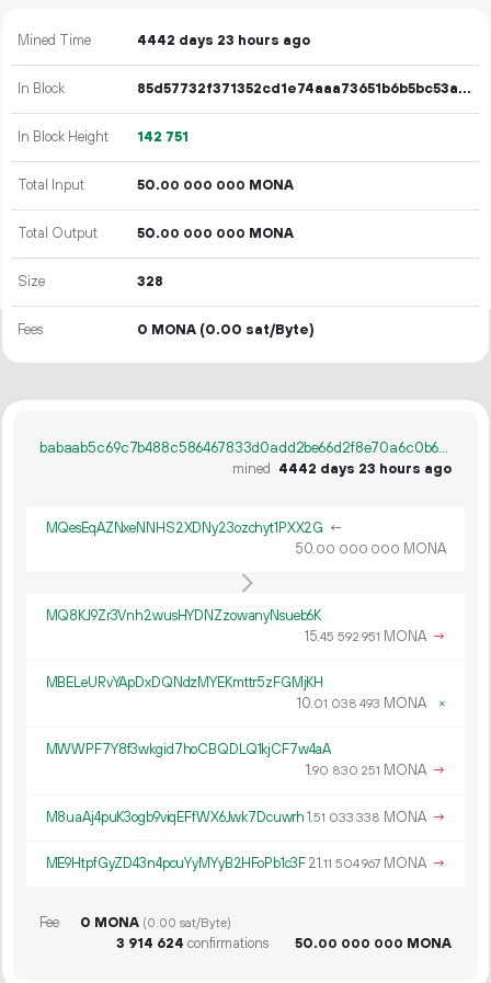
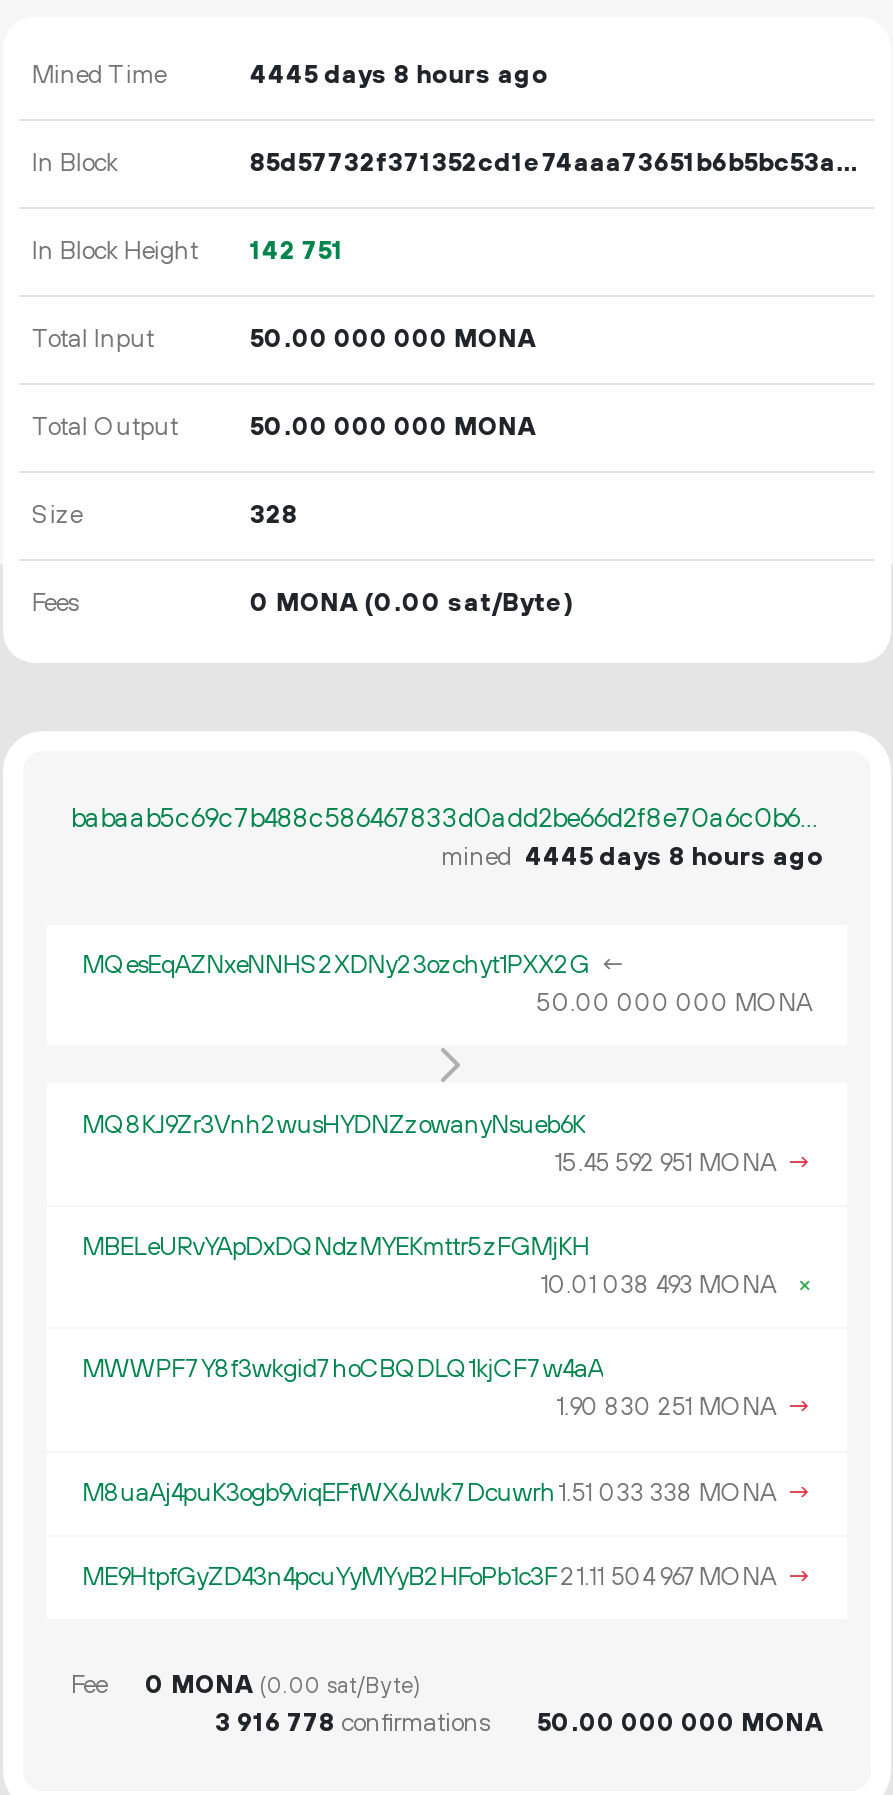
- 4442 days 23 hours ago
+ 4445 days 8 hours ago

- mined 4442 days 23 hours ago
+ mined 4445 days 8 hours ago

- 3 914 624 confirmations
+ 3 916 778 confirmations
